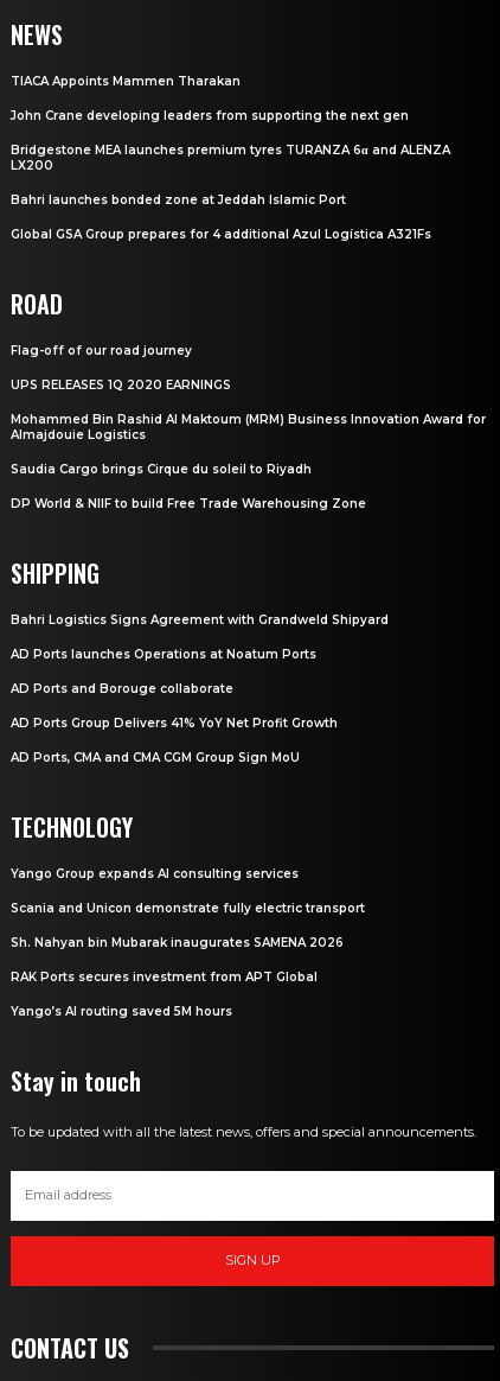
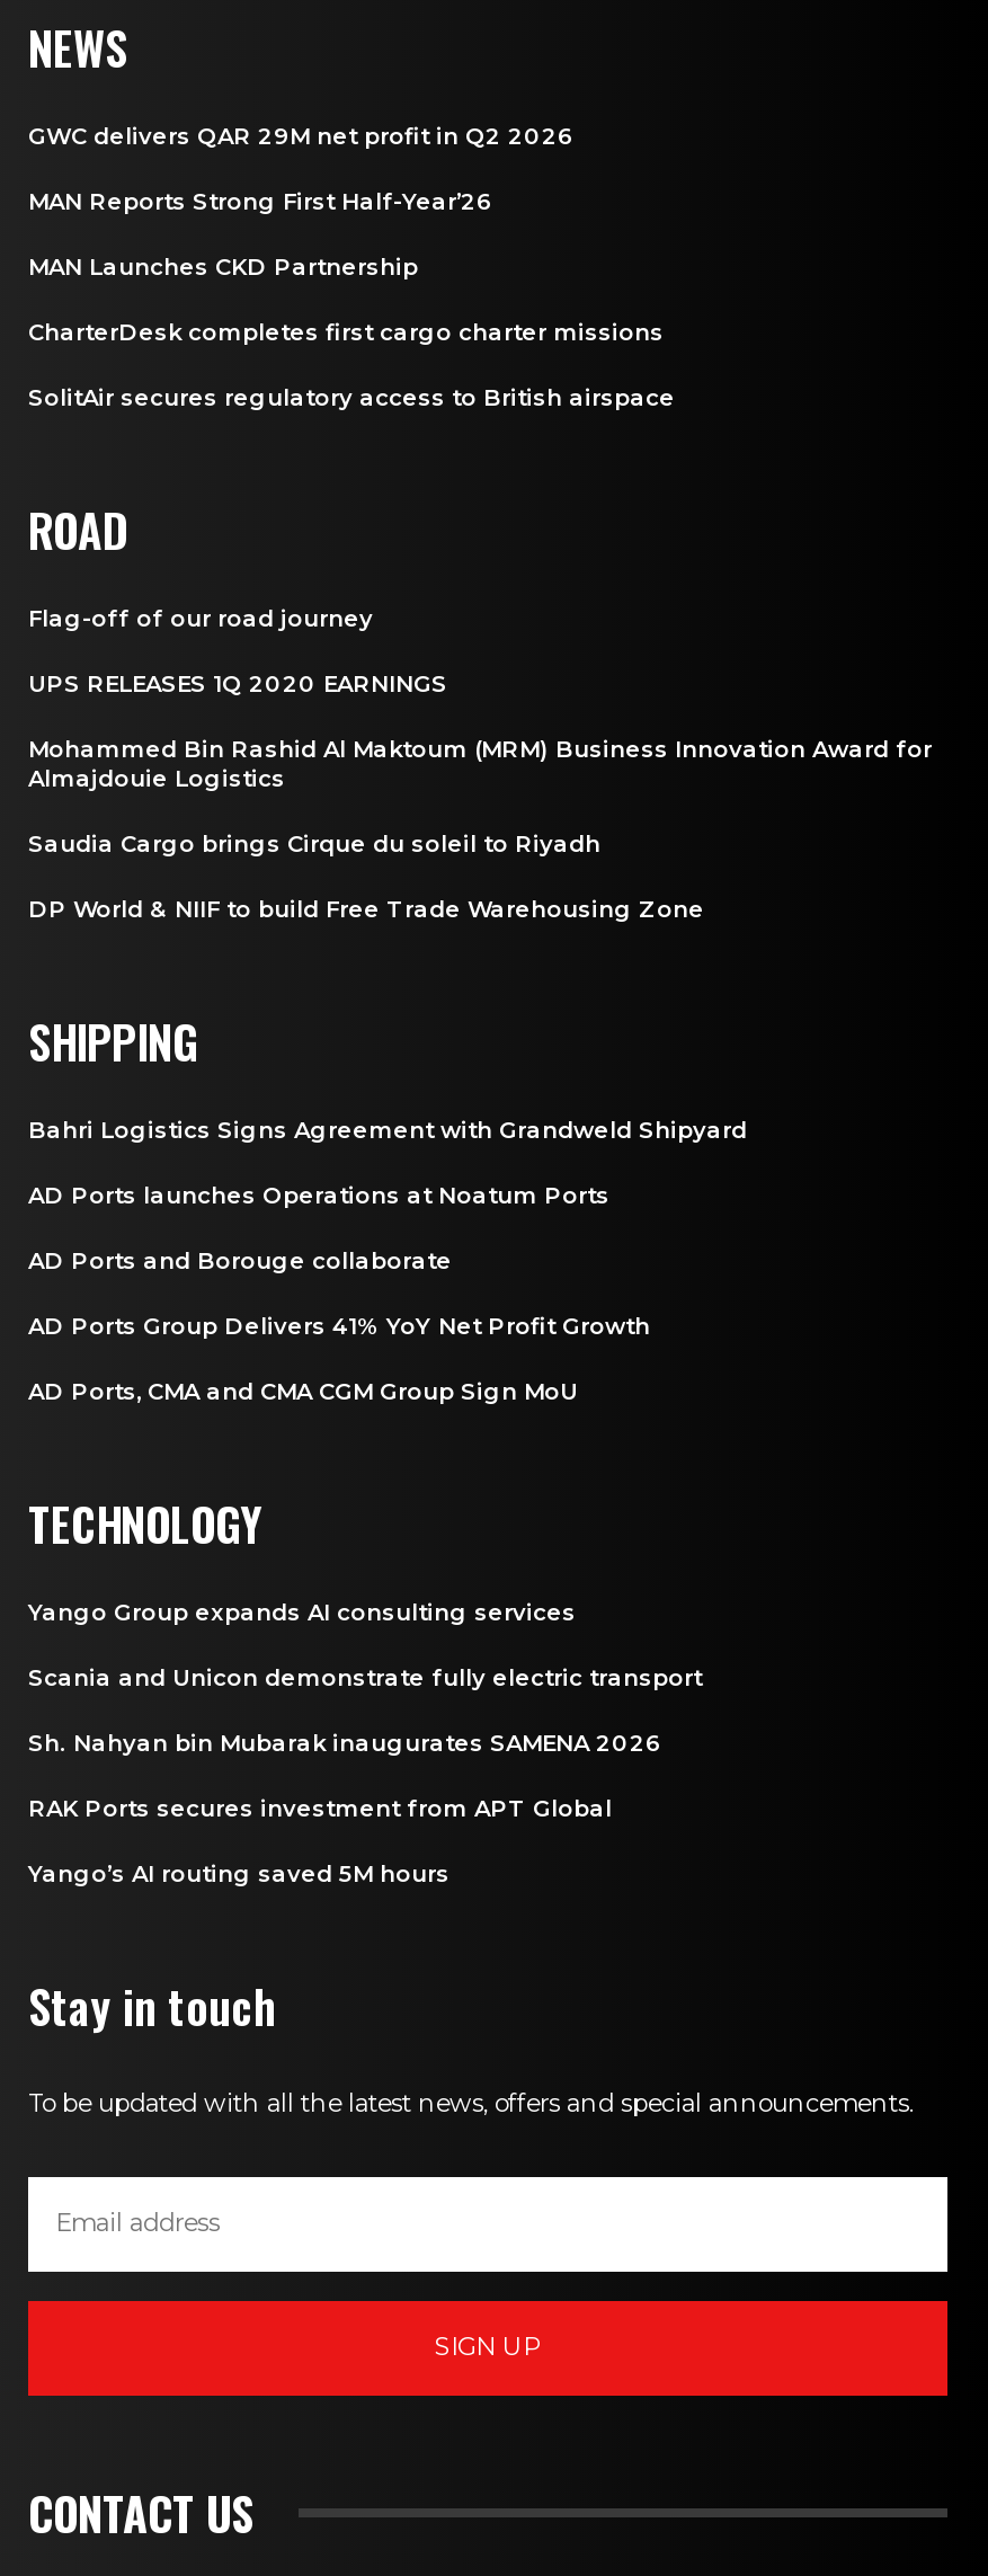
- TIACA Appoints Mammen Tharakan
+ GWC delivers QAR 29M net profit in Q2 2026

- John Crane developing leaders from supporting the next gen
+ MAN Reports Strong First Half-Year’26

- Bridgestone MEA launches premium tyres TURANZA 6α and ALENZA
- LX200
+ MAN Launches CKD Partnership

- Bahri launches bonded zone at Jeddah Islamic Port
+ CharterDesk completes first cargo charter missions

- Global GSA Group prepares for 4 additional Azul Logística A321Fs
+ SolitAir secures regulatory access to British airspace
